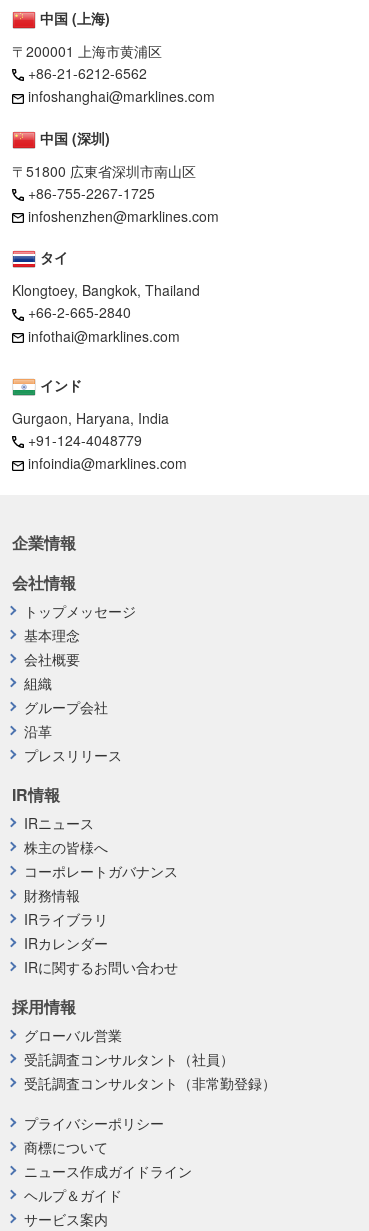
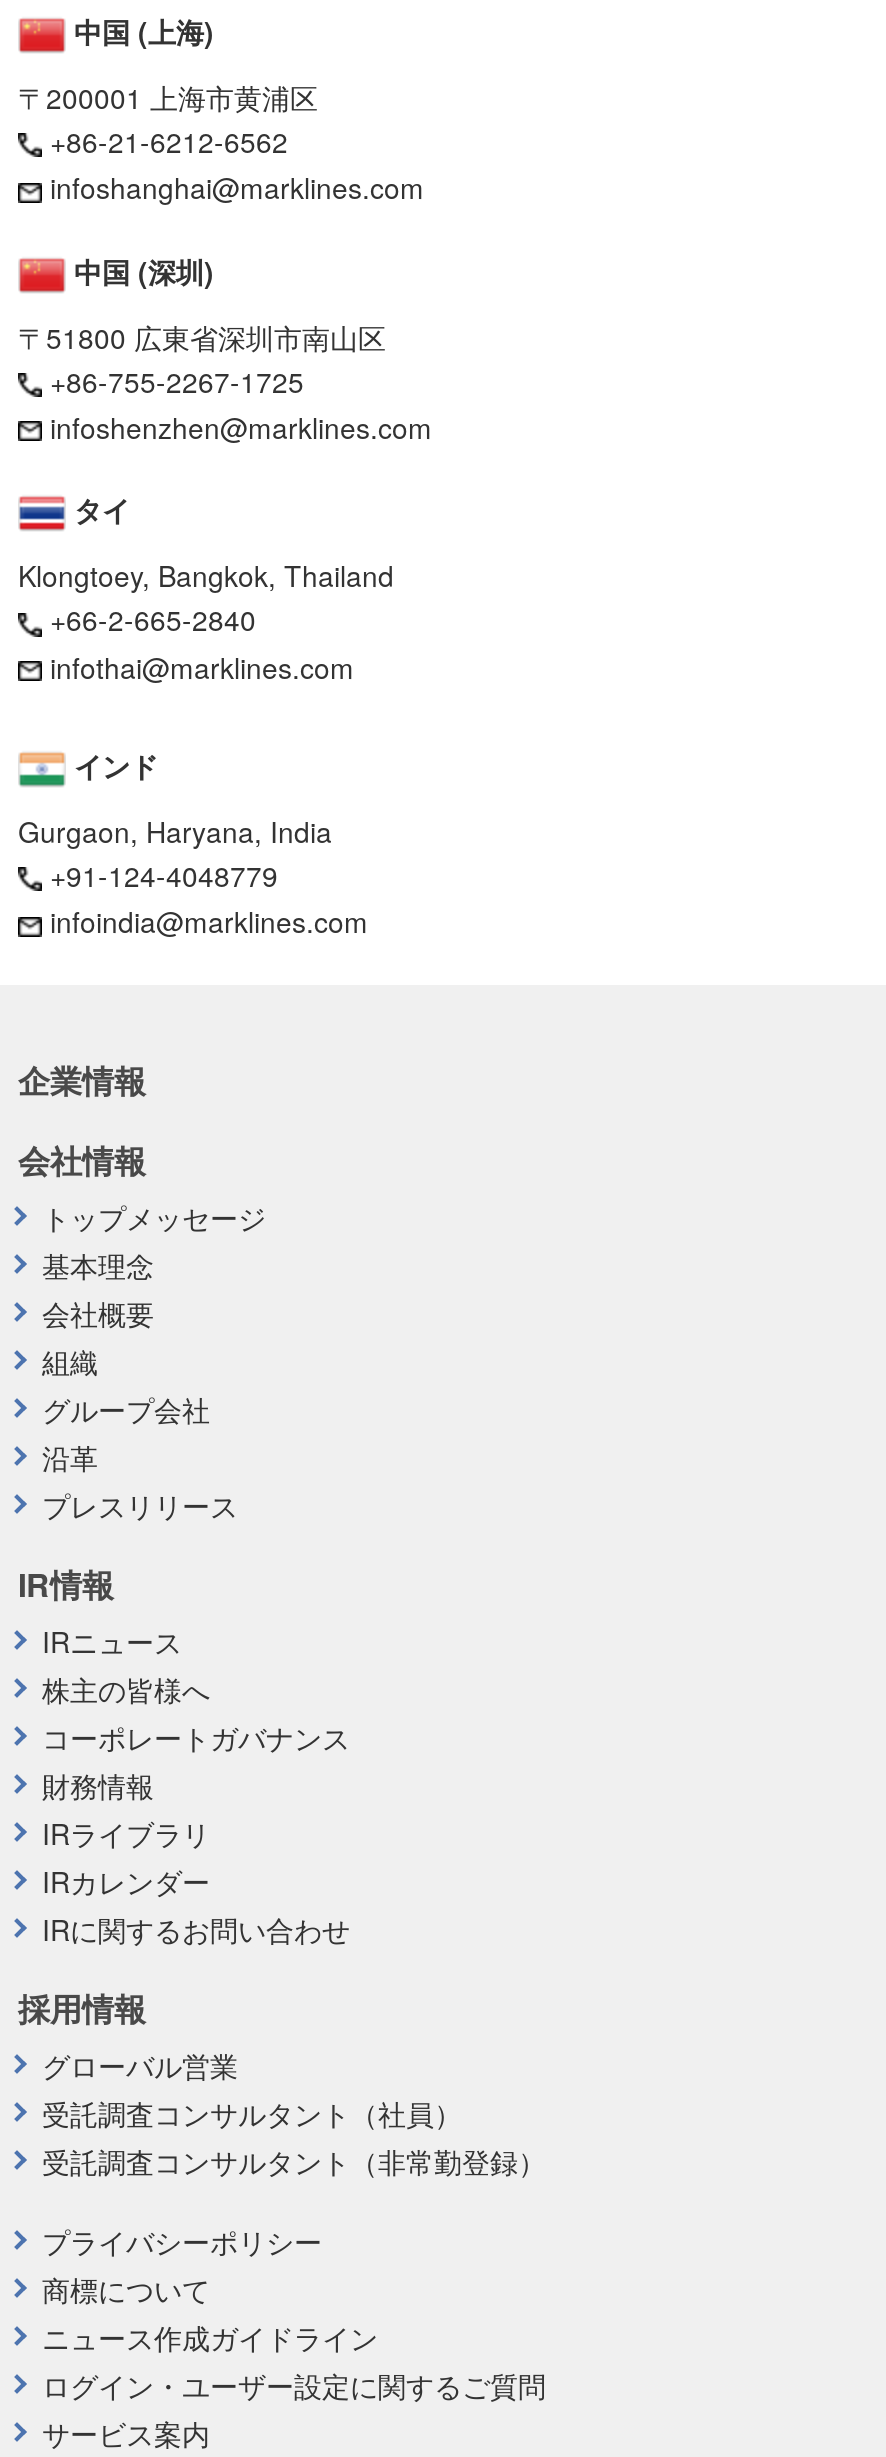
- ヘルプ＆ガイド
+ ログイン・ユーザー設定に関するご質問
